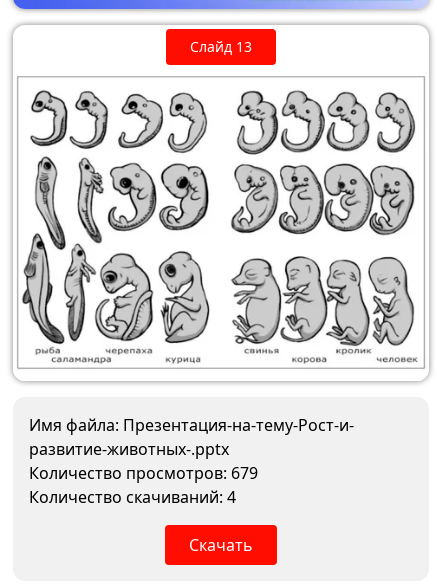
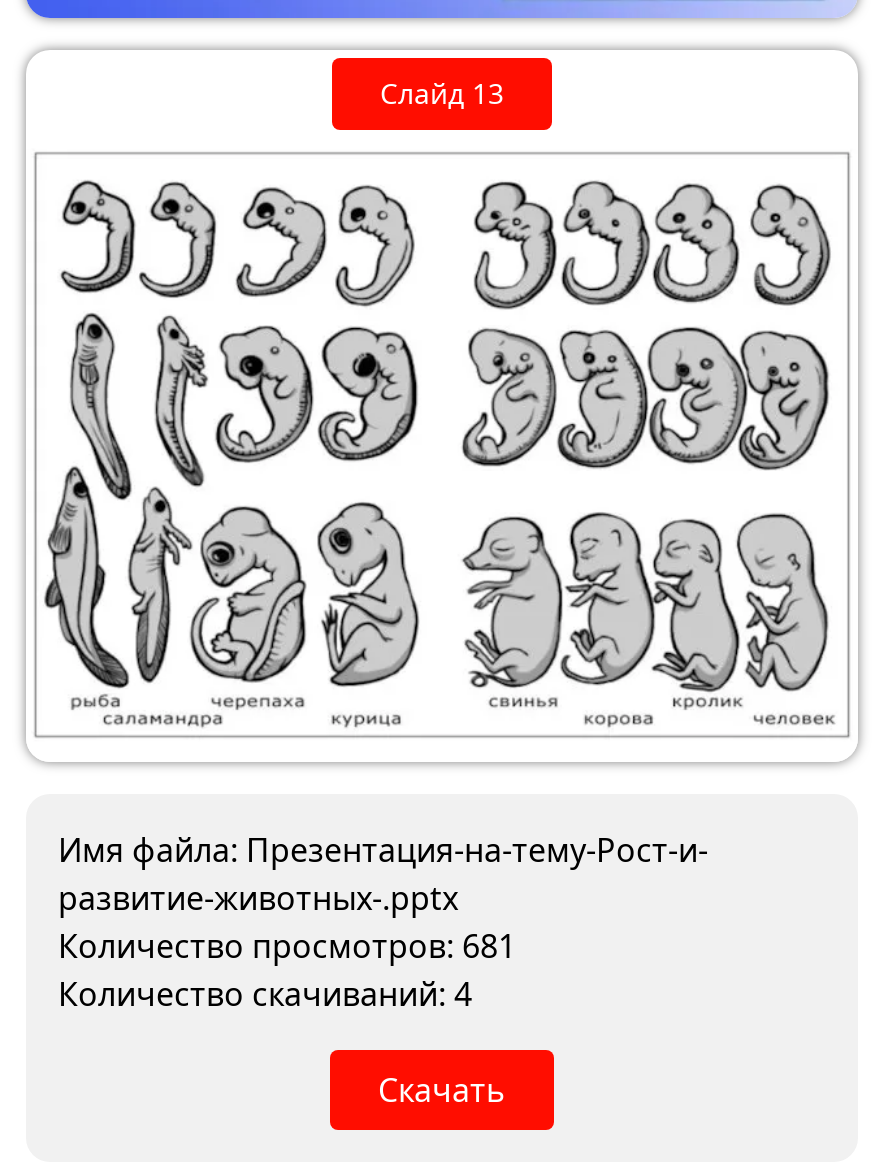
- Количество просмотров: 679
+ Количество просмотров: 681
